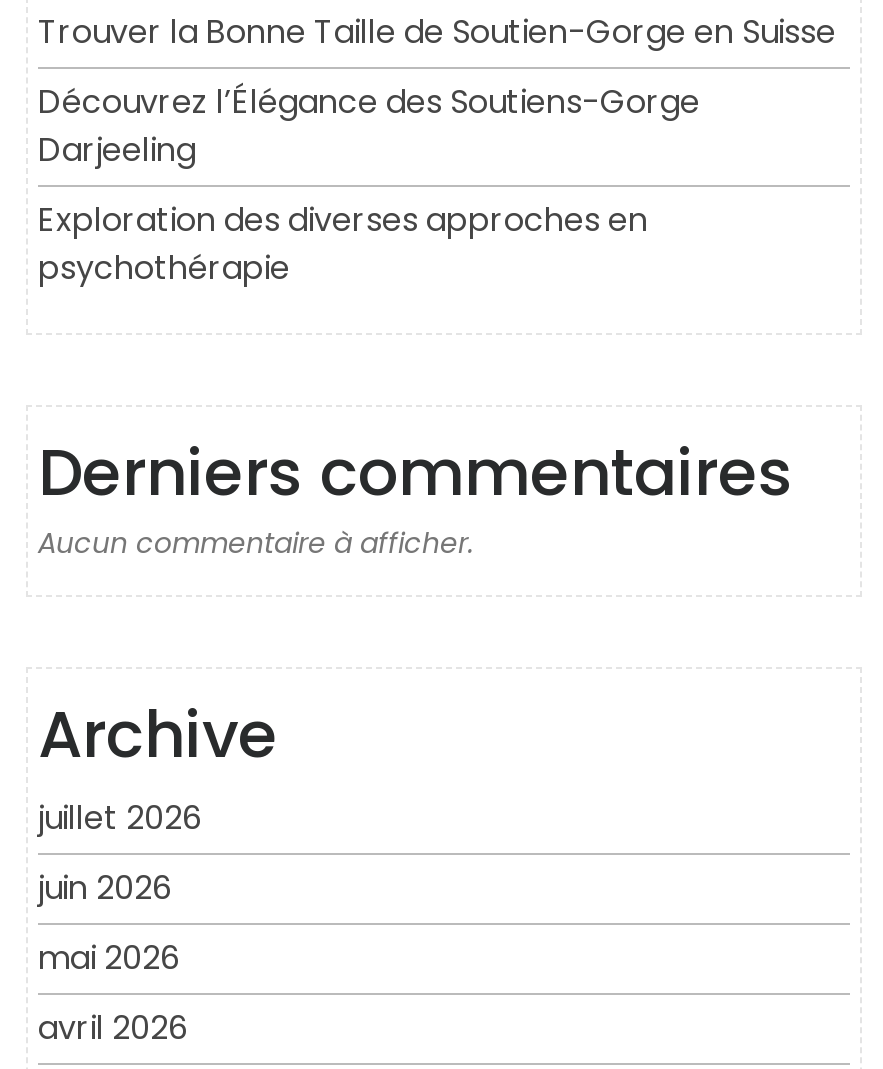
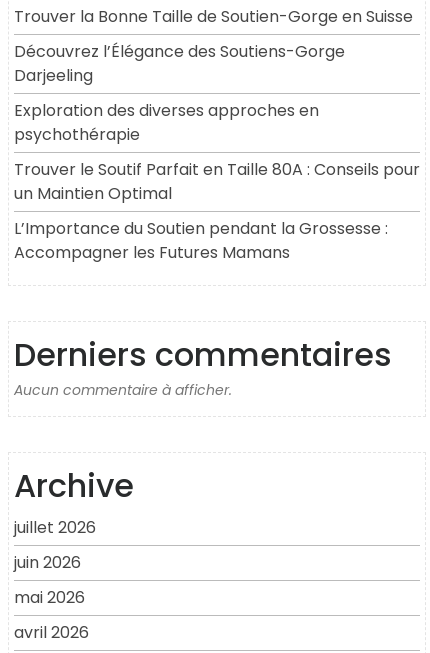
+ Trouver le Soutif Parfait en Taille 80A : Conseils pour
+ un Maintien Optimal
+ L’Importance du Soutien pendant la Grossesse :
+ Accompagner les Futures Mamans
